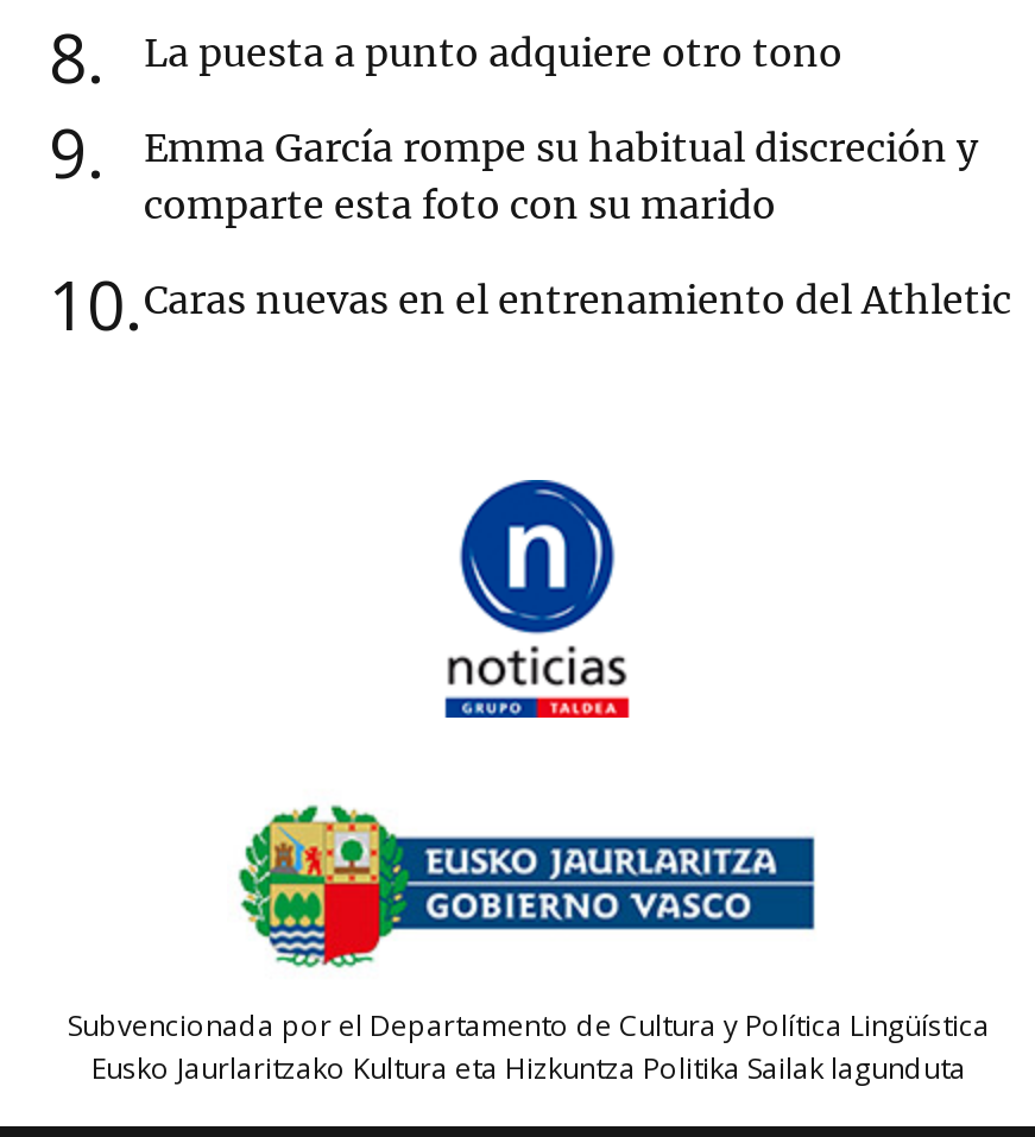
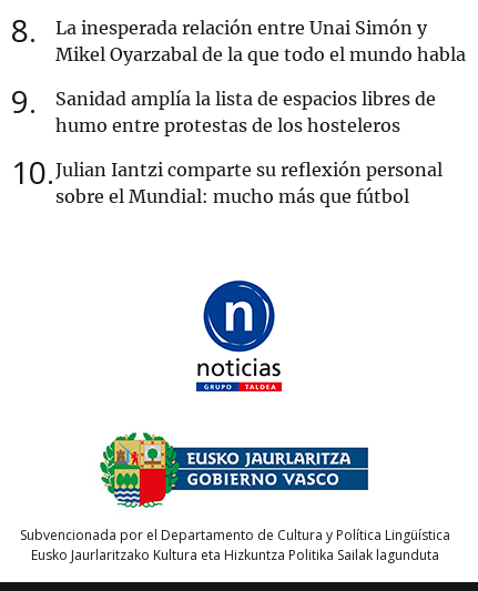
- La puesta a punto adquiere otro tono
+ La inesperada relación entre Unai Simón y
+ Mikel Oyarzabal de la que todo el mundo habla

- Emma García rompe su habitual discreción y
- comparte esta foto con su marido
- 10 Caras nuevas en el entrenamiento del Athletic
+ Sanidad amplía la lista de espacios libres de
+ humo entre protestas de los hosteleros
+ 10 Julian Iantzi comparte su reflexión personal
+ sobre el Mundial: mucho más que fútbol
